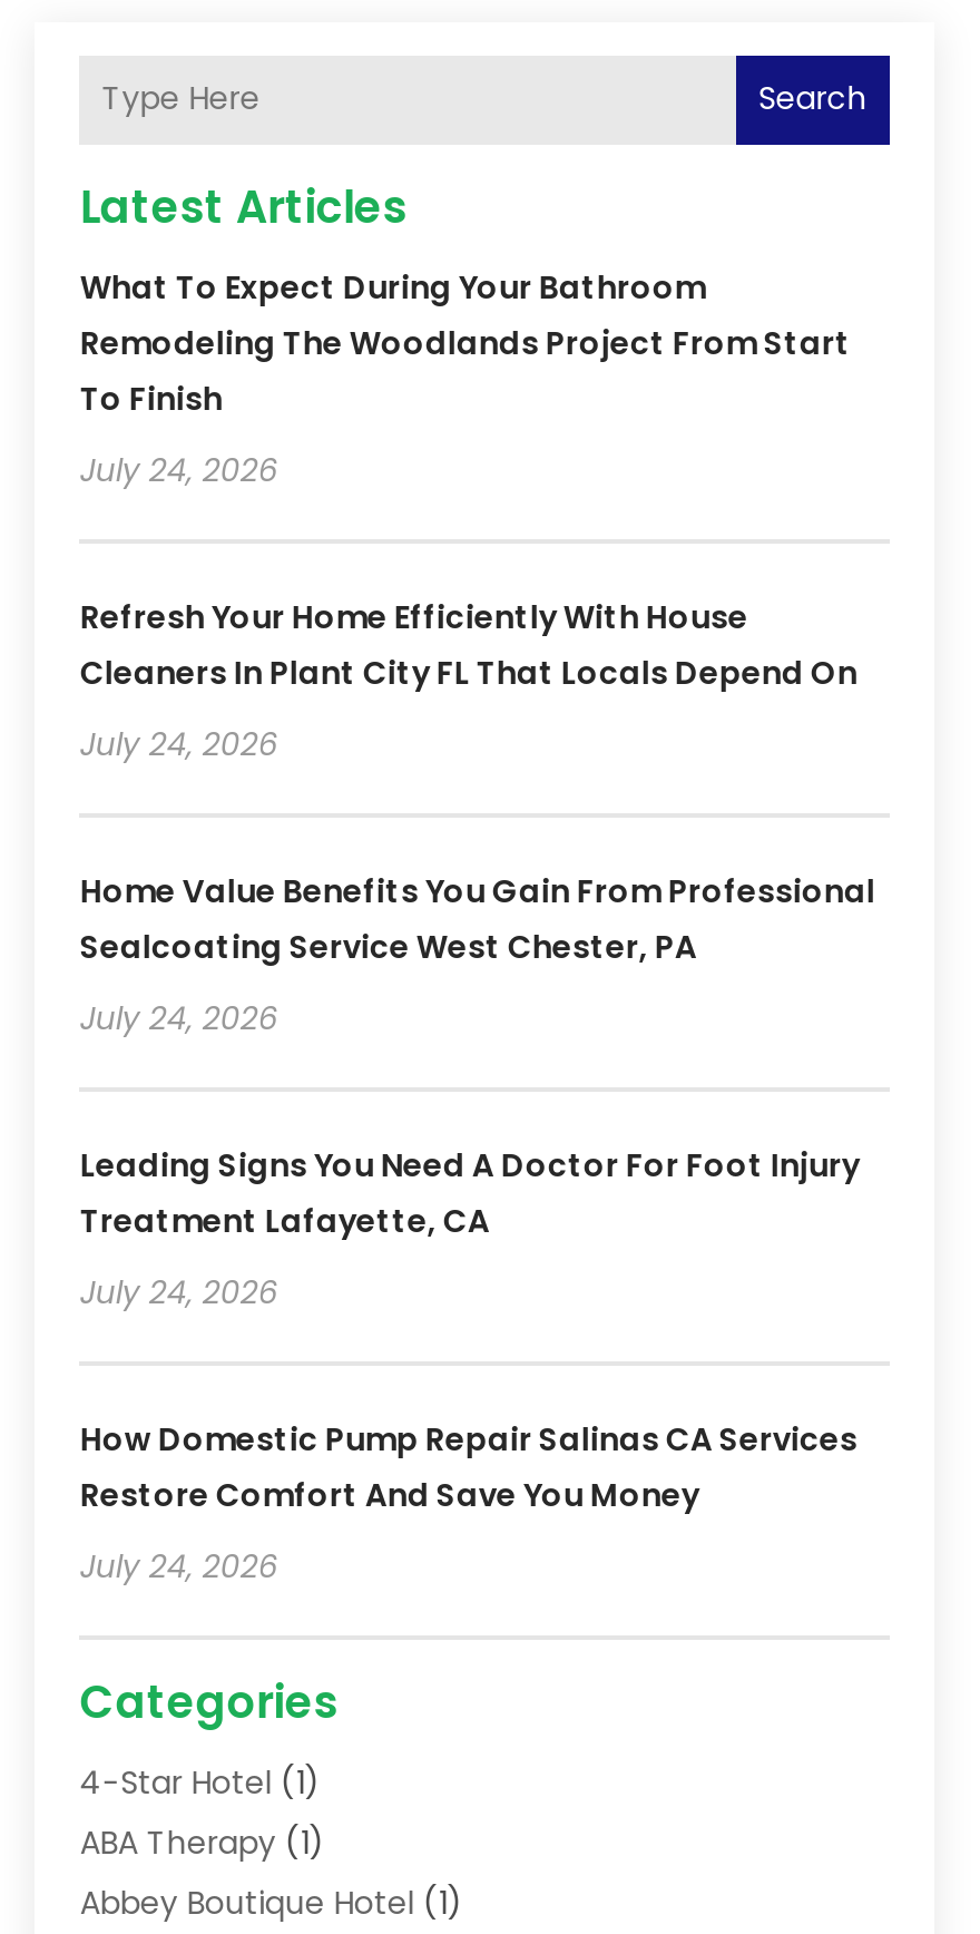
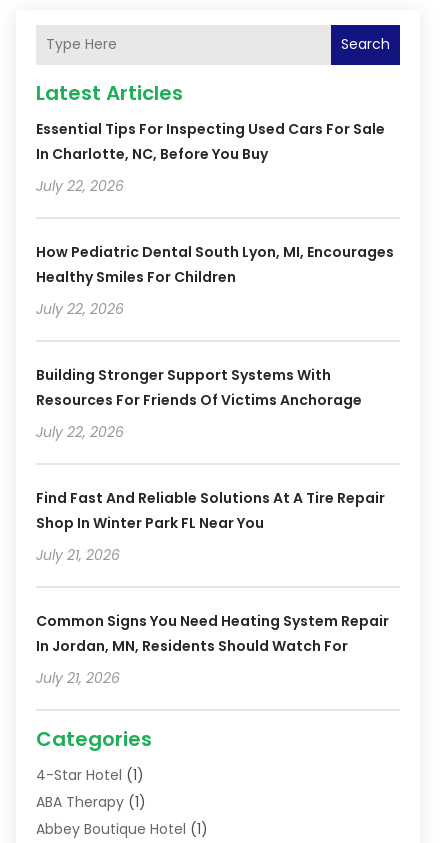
- What To Expect During Your Bathroom
- Remodeling The Woodlands Project From Start
- To Finish
+ Essential Tips For Inspecting Used Cars For Sale
+ In Charlotte, NC, Before You Buy

- July 24, 2026
+ July 22, 2026

- Refresh Your Home Efficiently With House
- Cleaners In Plant City FL That Locals Depend On
+ How Pediatric Dental South Lyon, MI, Encourages
+ Healthy Smiles For Children

- July 24, 2026
+ July 22, 2026

- Home Value Benefits You Gain From Professional
- Sealcoating Service West Chester, PA
+ Building Stronger Support Systems With
+ Resources For Friends Of Victims Anchorage

- July 24, 2026
+ July 22, 2026

- Leading Signs You Need A Doctor For Foot Injury
- Treatment Lafayette, CA
+ Find Fast And Reliable Solutions At A Tire Repair
+ Shop In Winter Park FL Near You

- July 24, 2026
+ July 21, 2026

- How Domestic Pump Repair Salinas CA Services
- Restore Comfort And Save You Money
+ Common Signs You Need Heating System Repair
+ In Jordan, MN, Residents Should Watch For

- July 24, 2026
+ July 21, 2026
